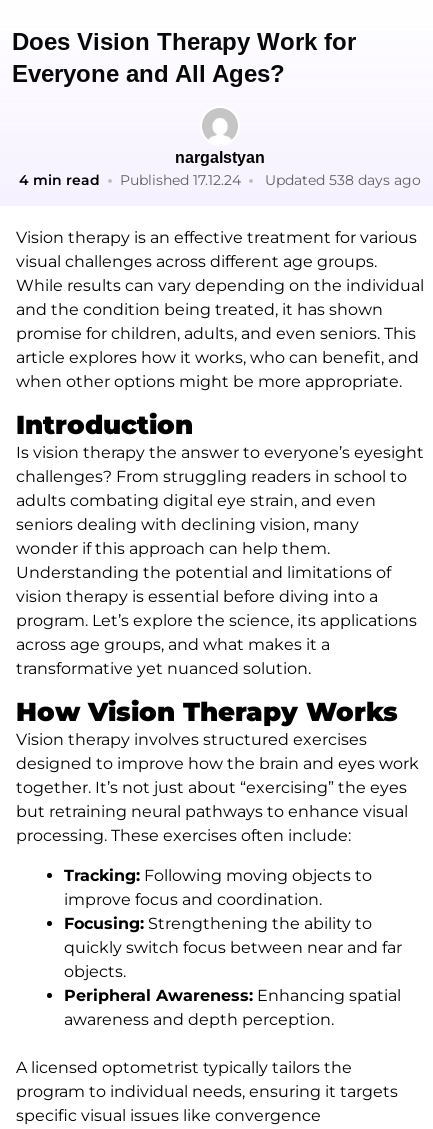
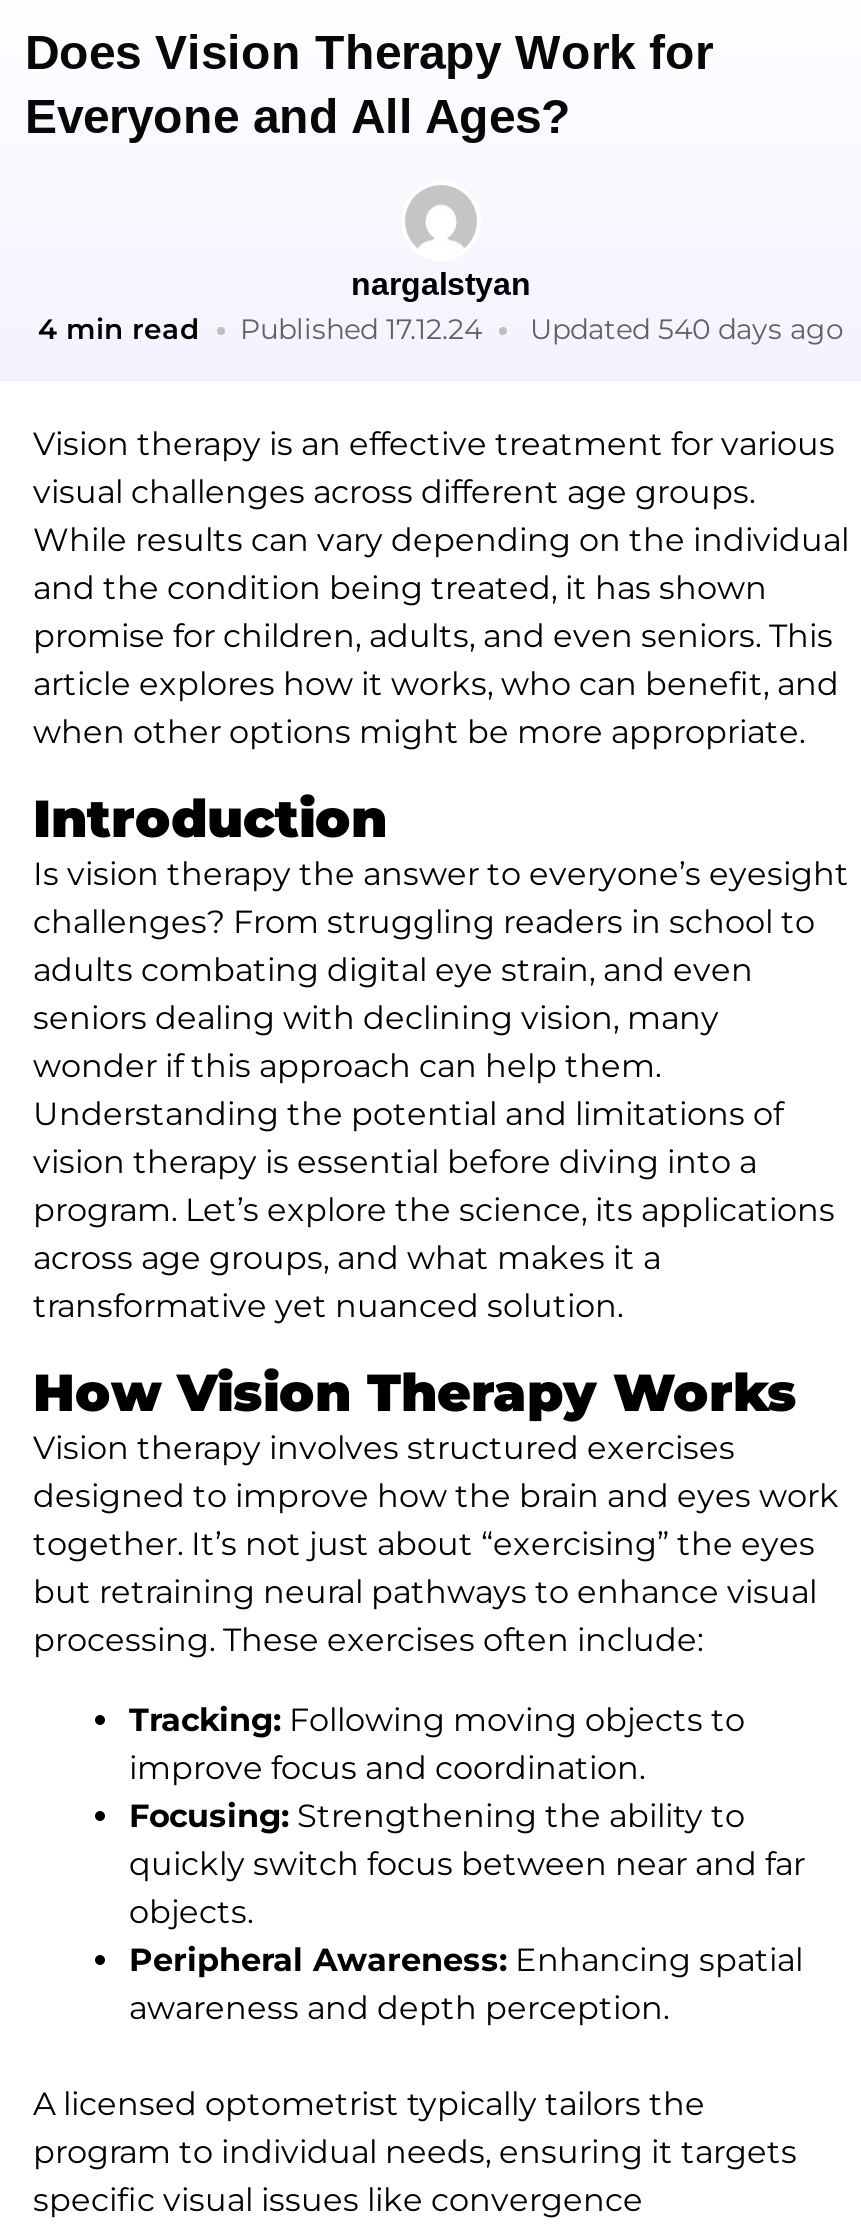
- Updated 538 days ago
+ Updated 540 days ago
